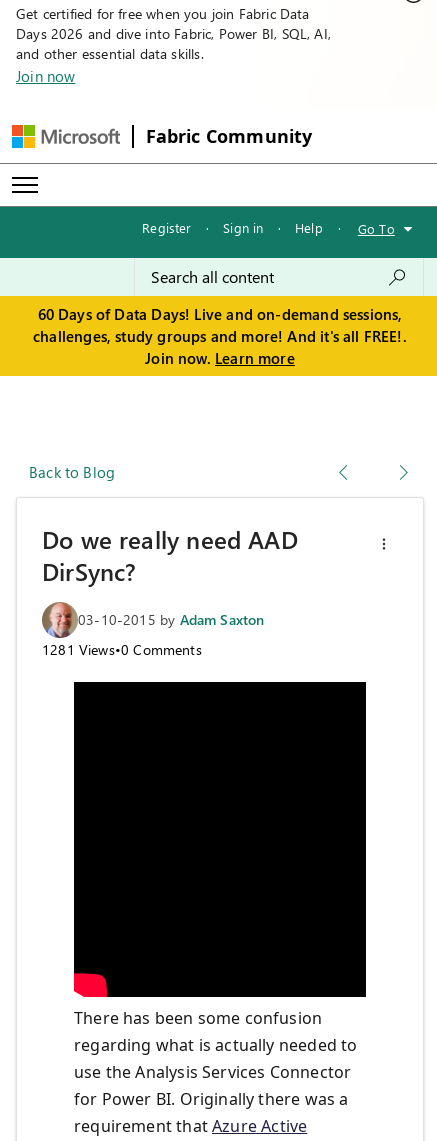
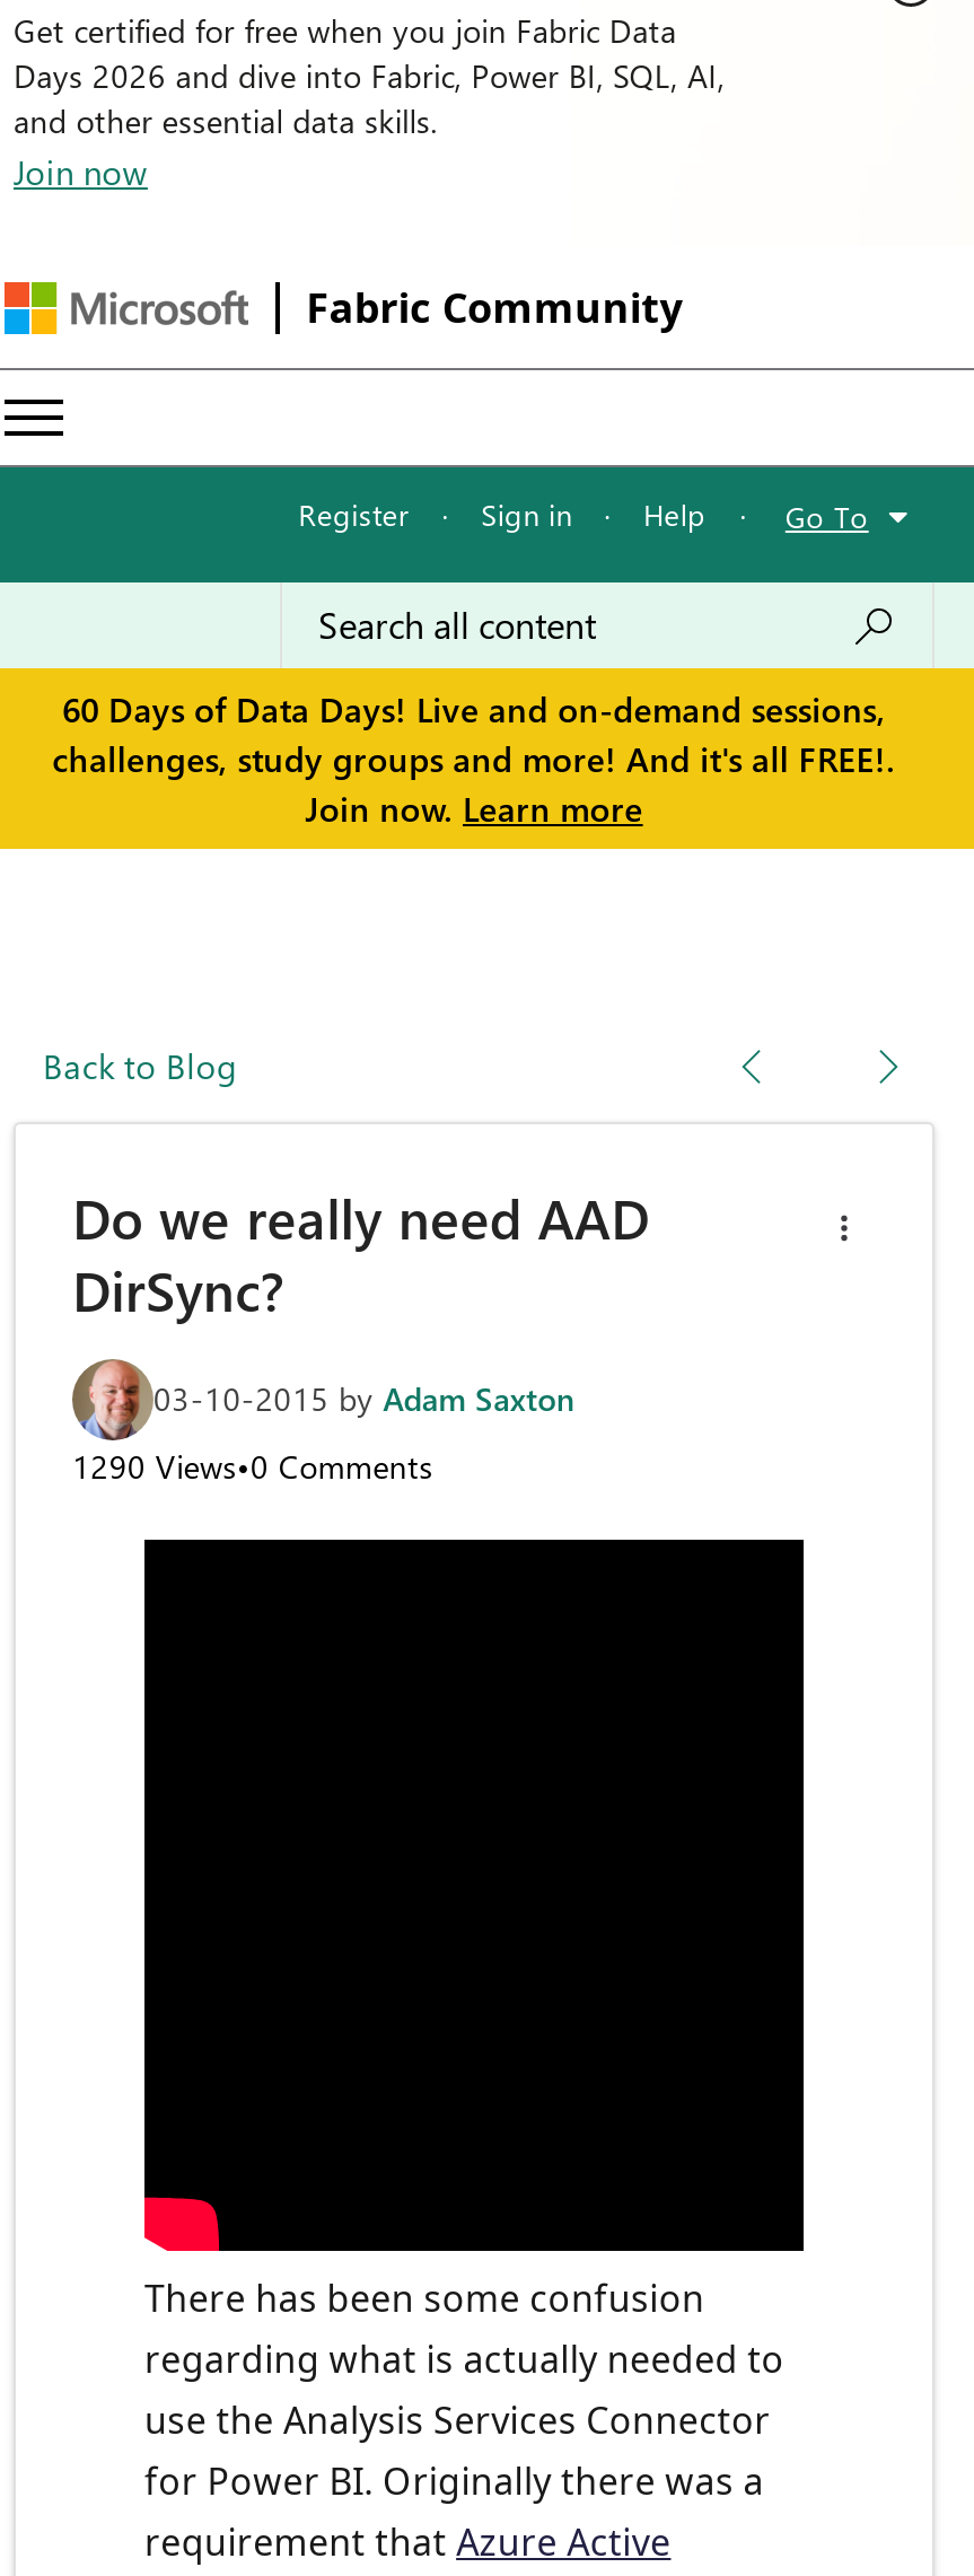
- 1281 Views•0 Comments
+ 1290 Views•0 Comments
